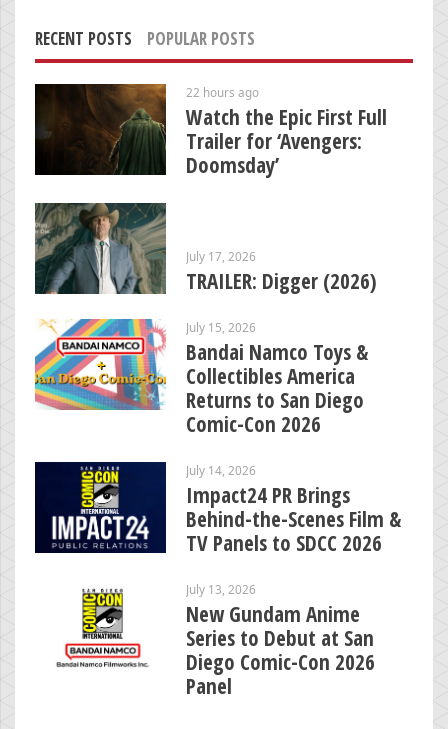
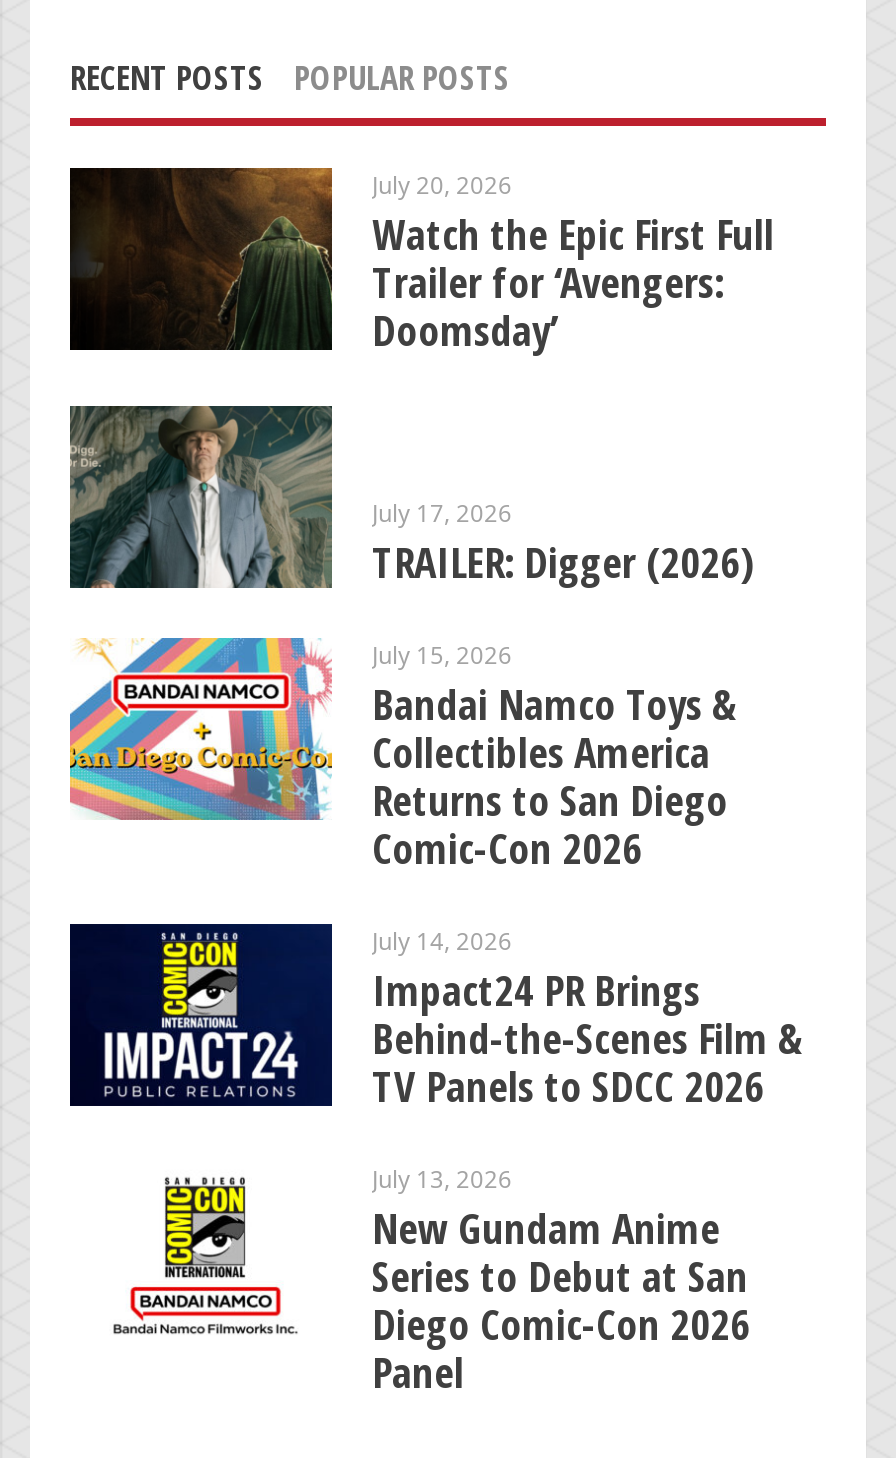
- 22 hours ago
+ July 20, 2026
